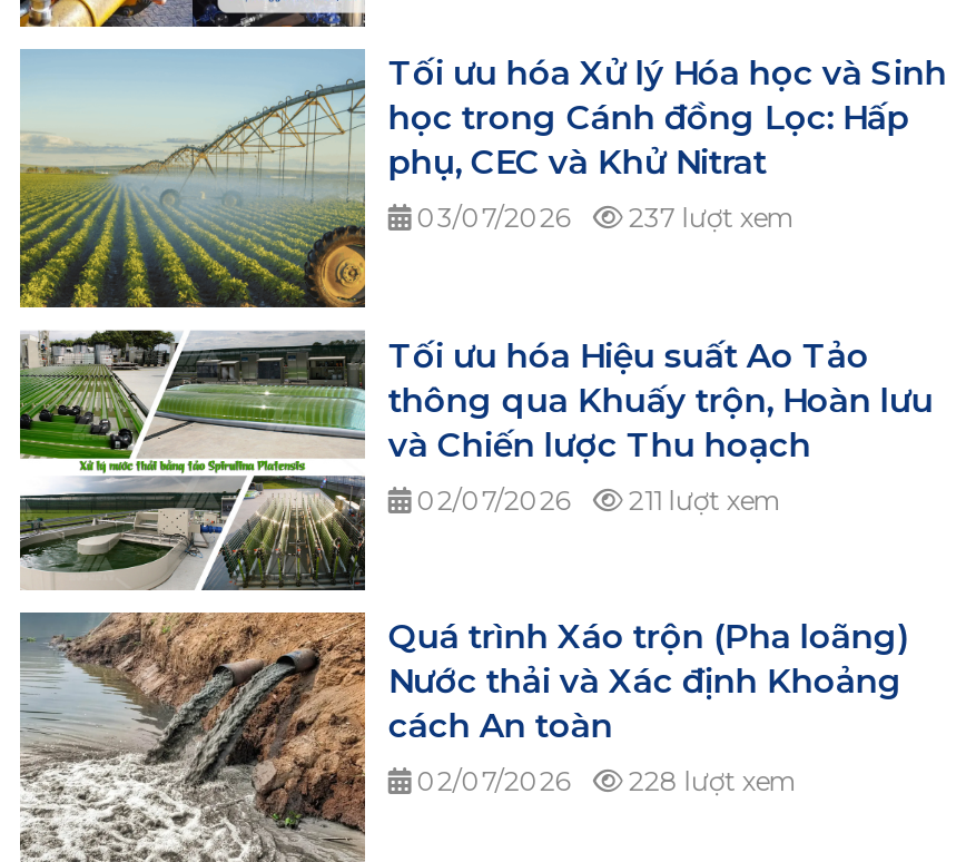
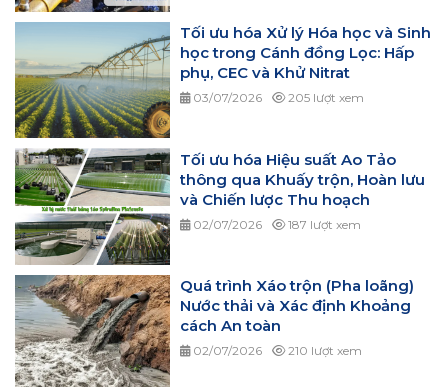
- 03/07/2026 237 lượt xem
+ 03/07/2026 205 lượt xem

- 02/07/2026 211 lượt xem
+ 02/07/2026 187 lượt xem

- 02/07/2026 228 lượt xem
+ 02/07/2026 210 lượt xem
